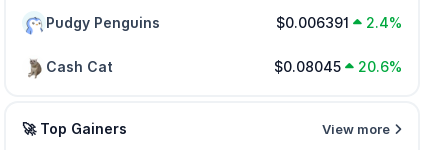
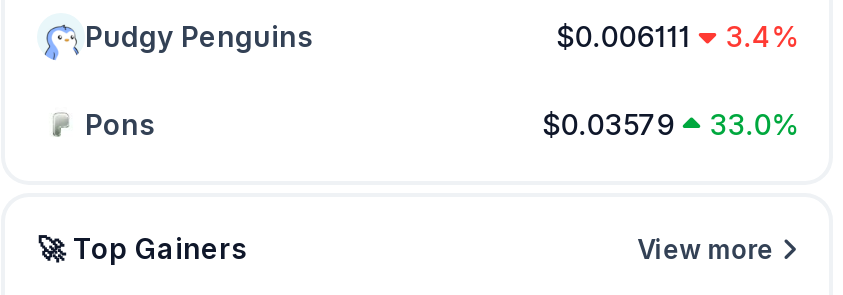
- $0.006391
- 2.4%
+ $0.006111
+ 3.4%

- Cash Cat
- $0.08045
- 20.6%
+ Pons
+ $0.03579
+ 33.0%
